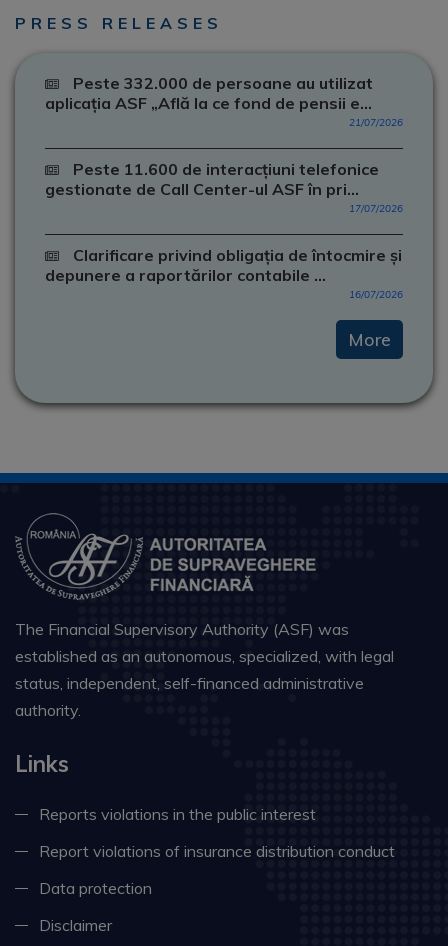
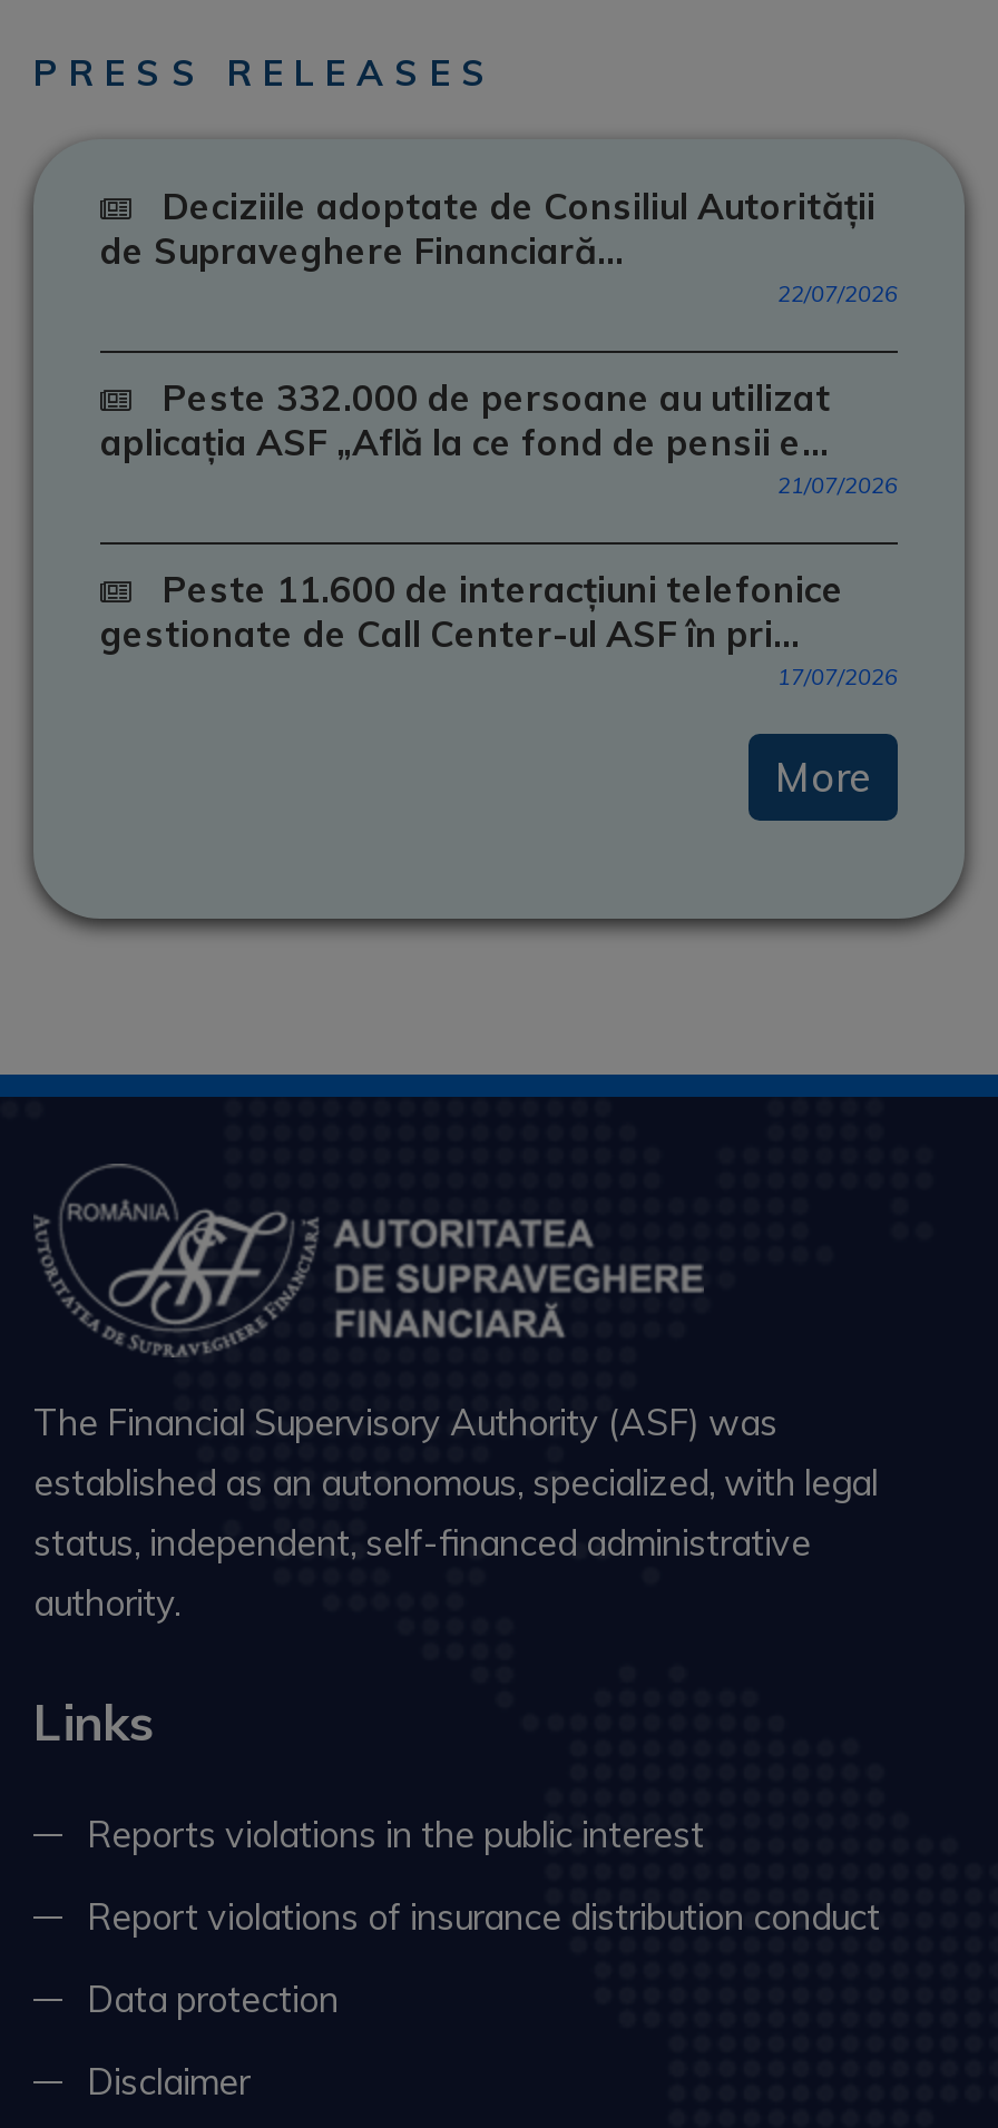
+ Deciziile adoptate de Consiliul Autorității
+ de Supraveghere Financiară...
+ 22/07/2026

moved down: Peste 332.000 de persoane au utilizat | aplicația ASF „Află la ce fond de pensii e... | 21/07/2026 | Peste 11.600 de interacțiuni telefonice | gestionate de Call Center-ul ASF în pri... | 17/07/2026

- Clarificare privind obligația de întocmire și
- depunere a raportărilor contabile ...
- 16/07/2026
